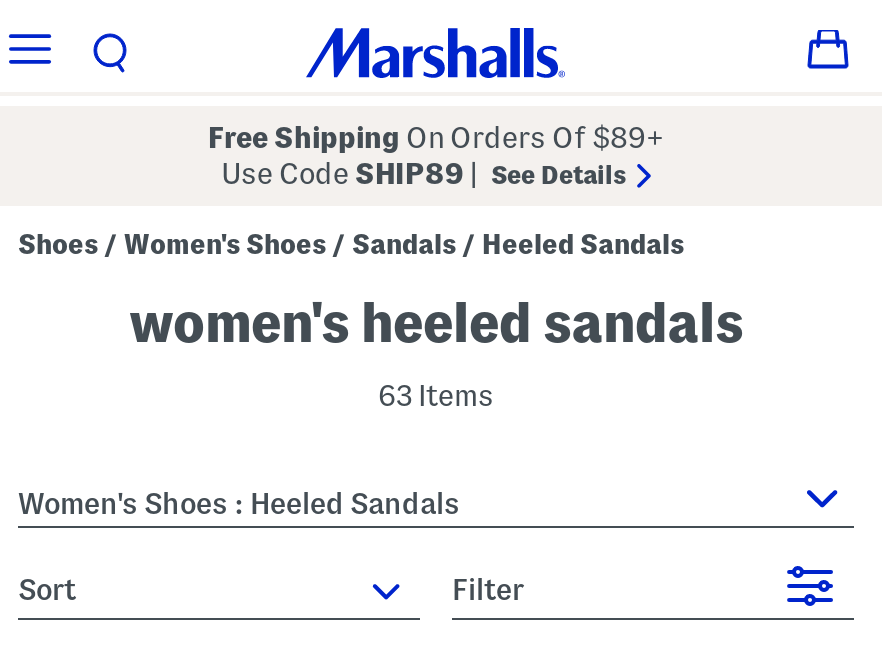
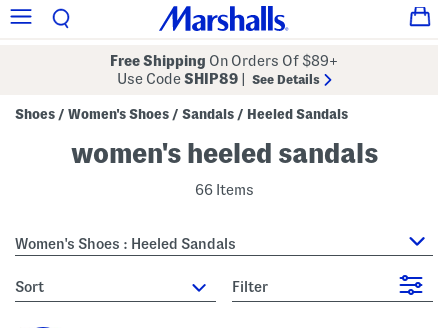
- 63 Items
+ 66 Items
